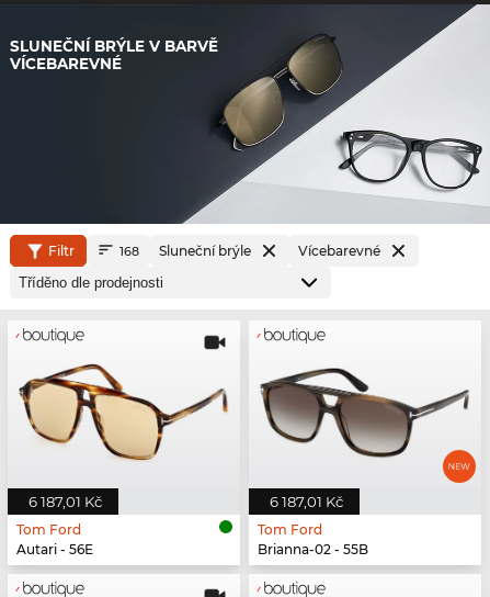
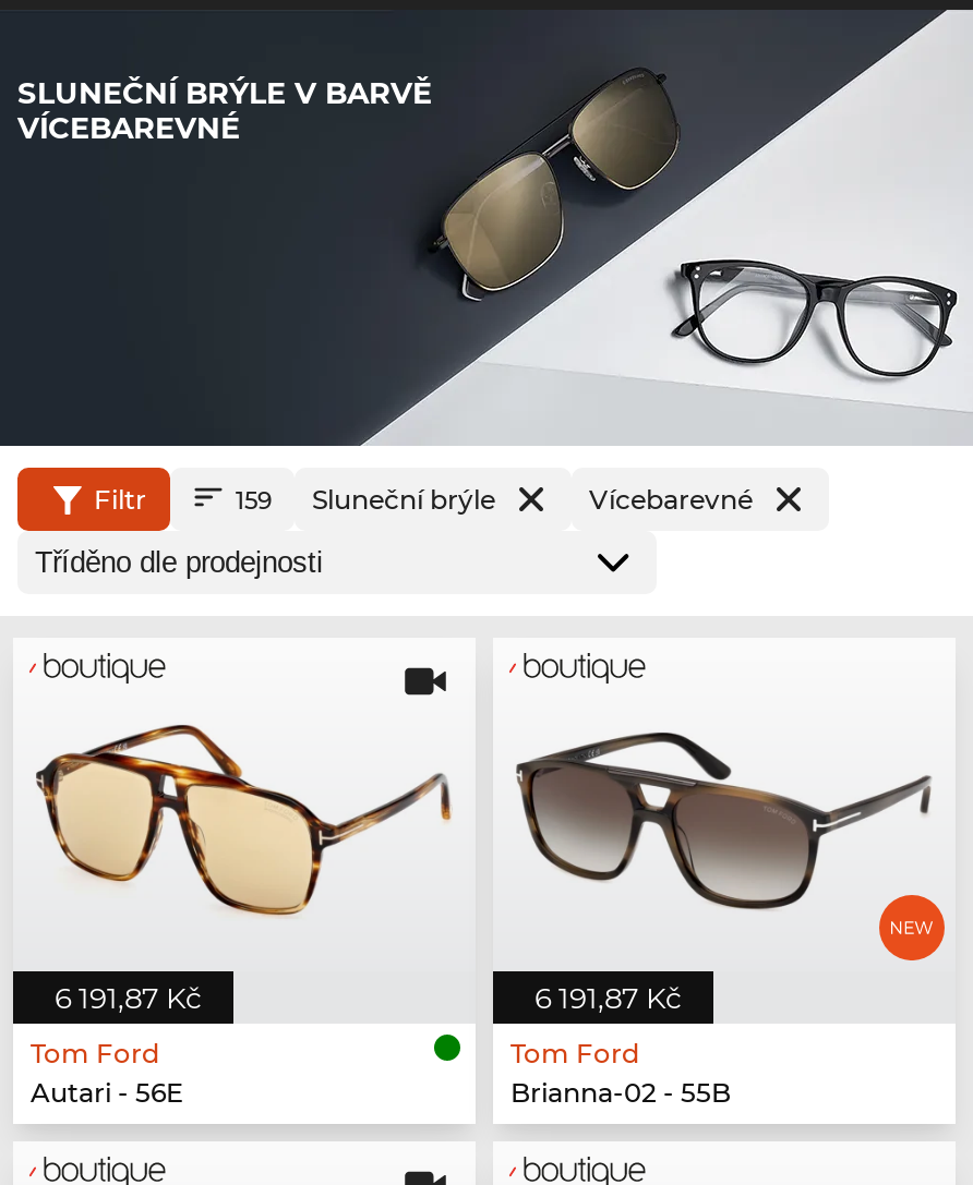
- 168 Sluneční brýle
+ 159 Sluneční brýle

- 6 187,01 Kč
+ 6 191,87 Kč

- 6 187,01 Kč
+ 6 191,87 Kč
